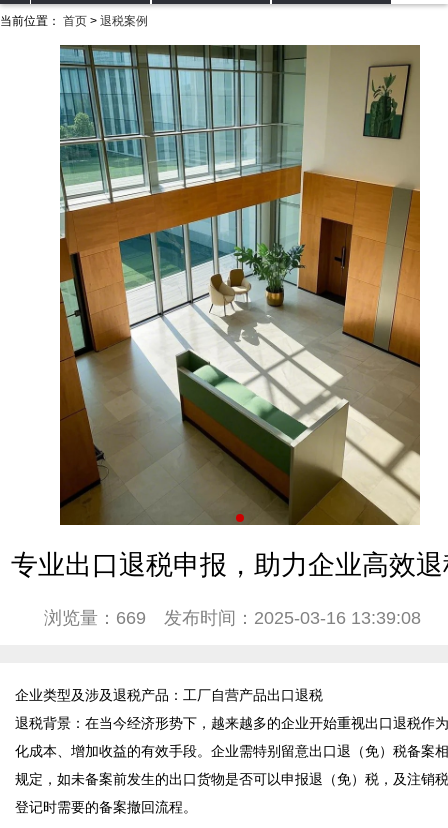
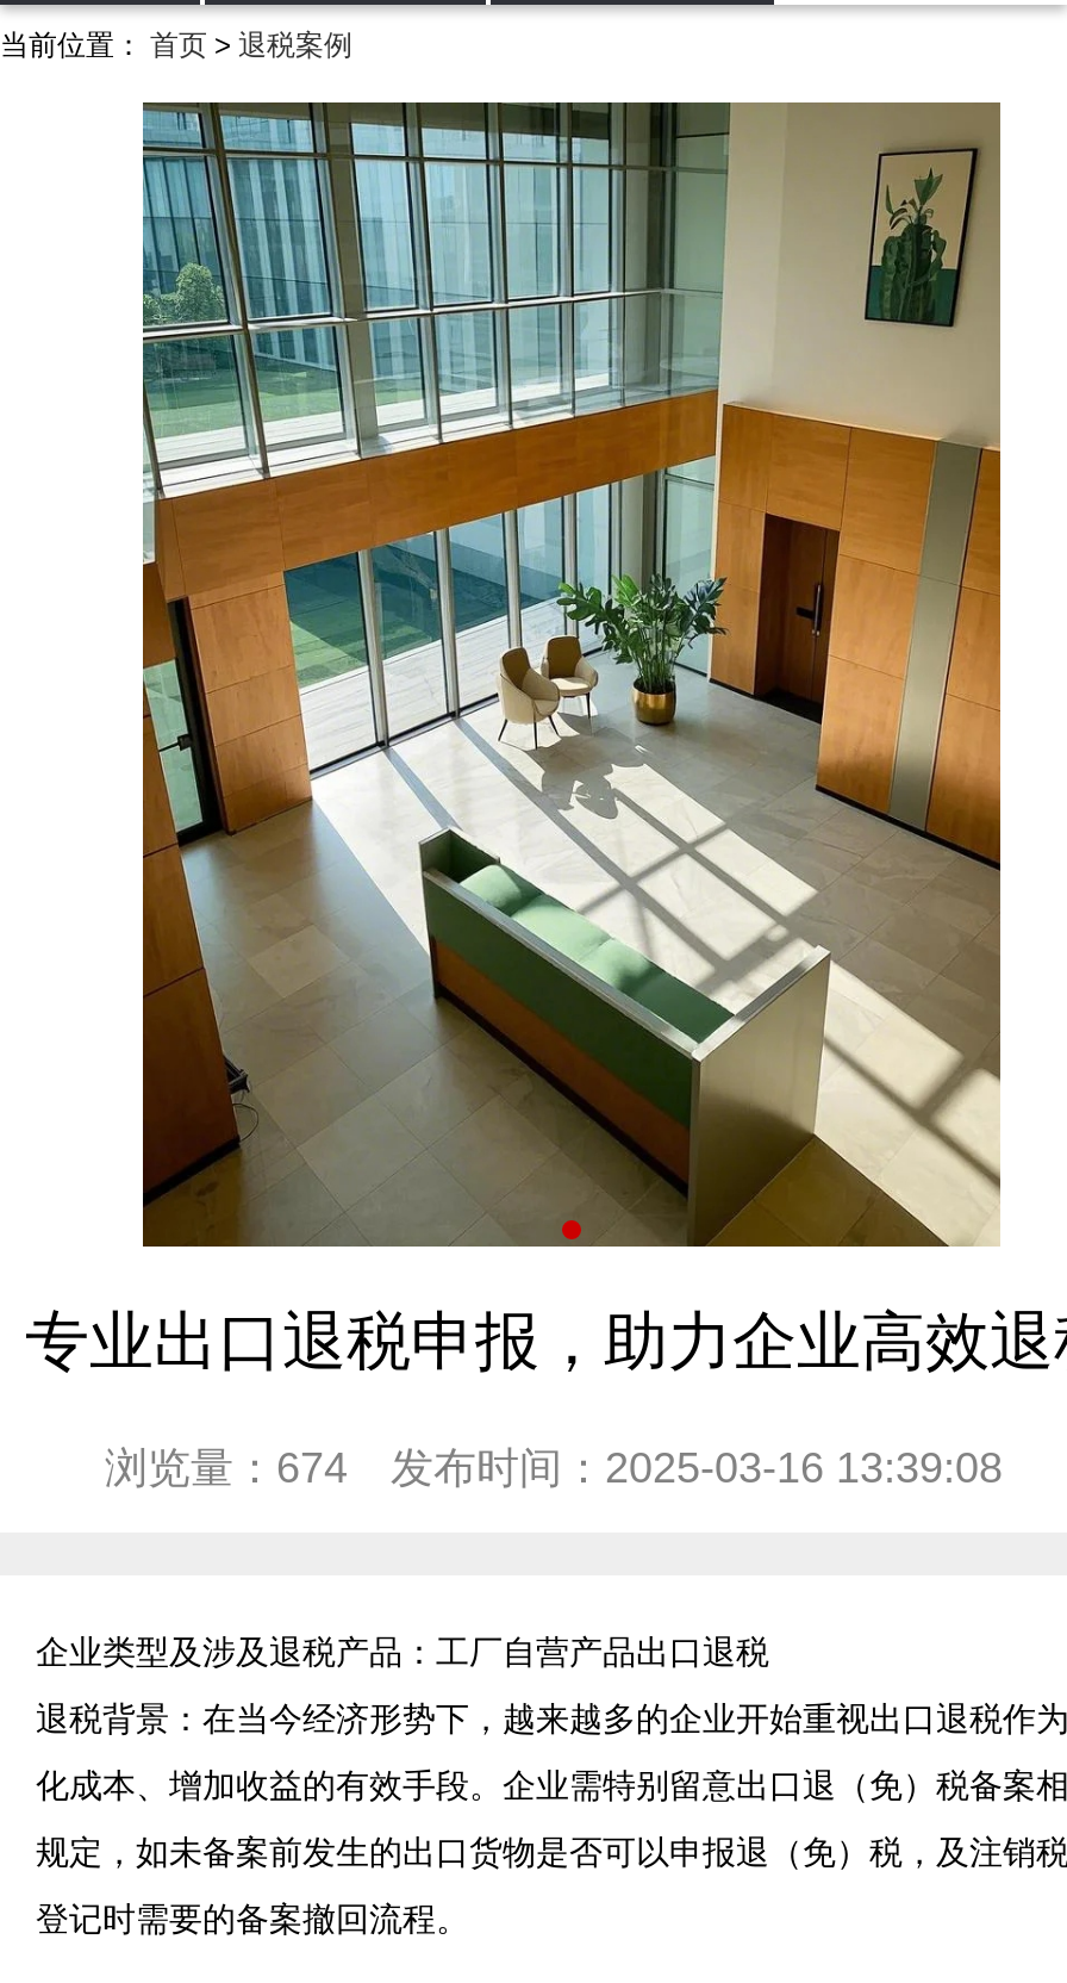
- 浏览量：669 发布时间：2025-03-16 13:39:08
+ 浏览量：674 发布时间：2025-03-16 13:39:08
